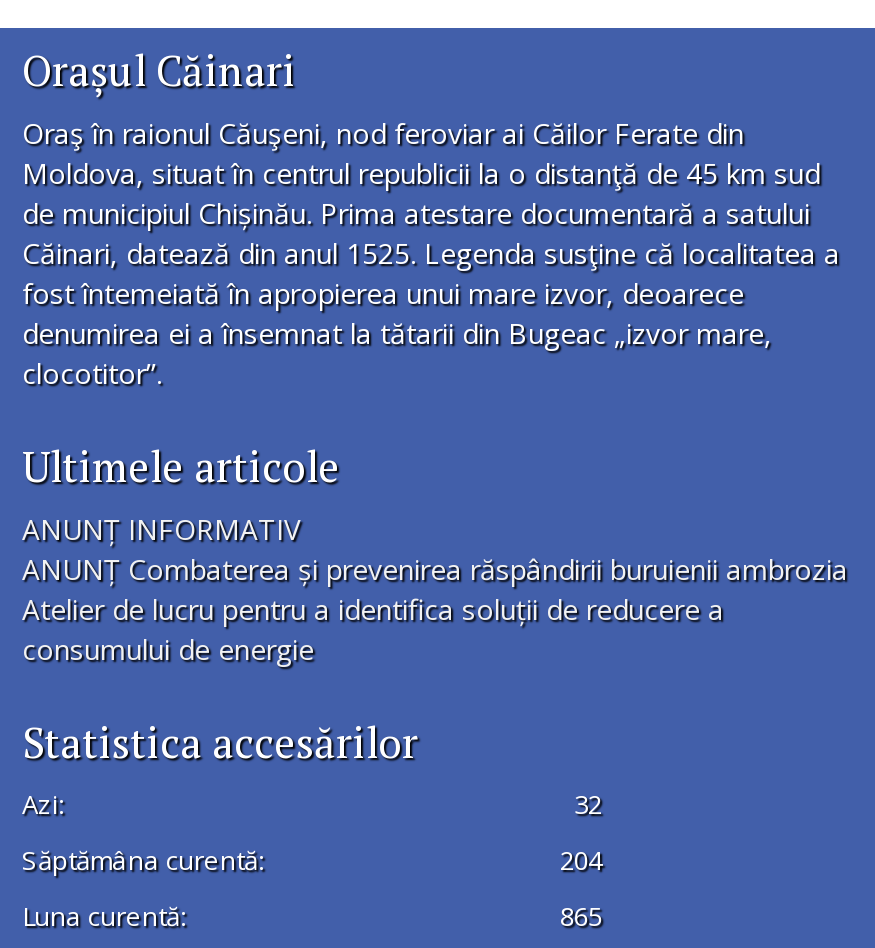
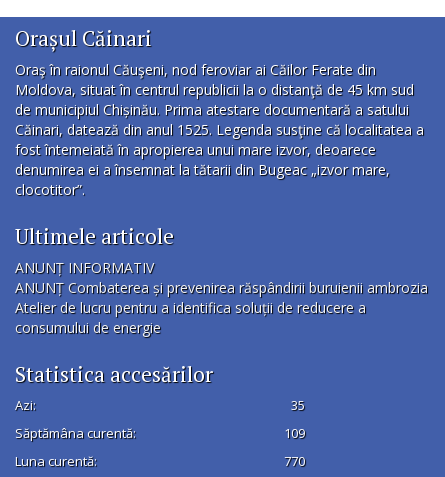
- 32
+ 35

- 204
+ 109

- 865
+ 770
